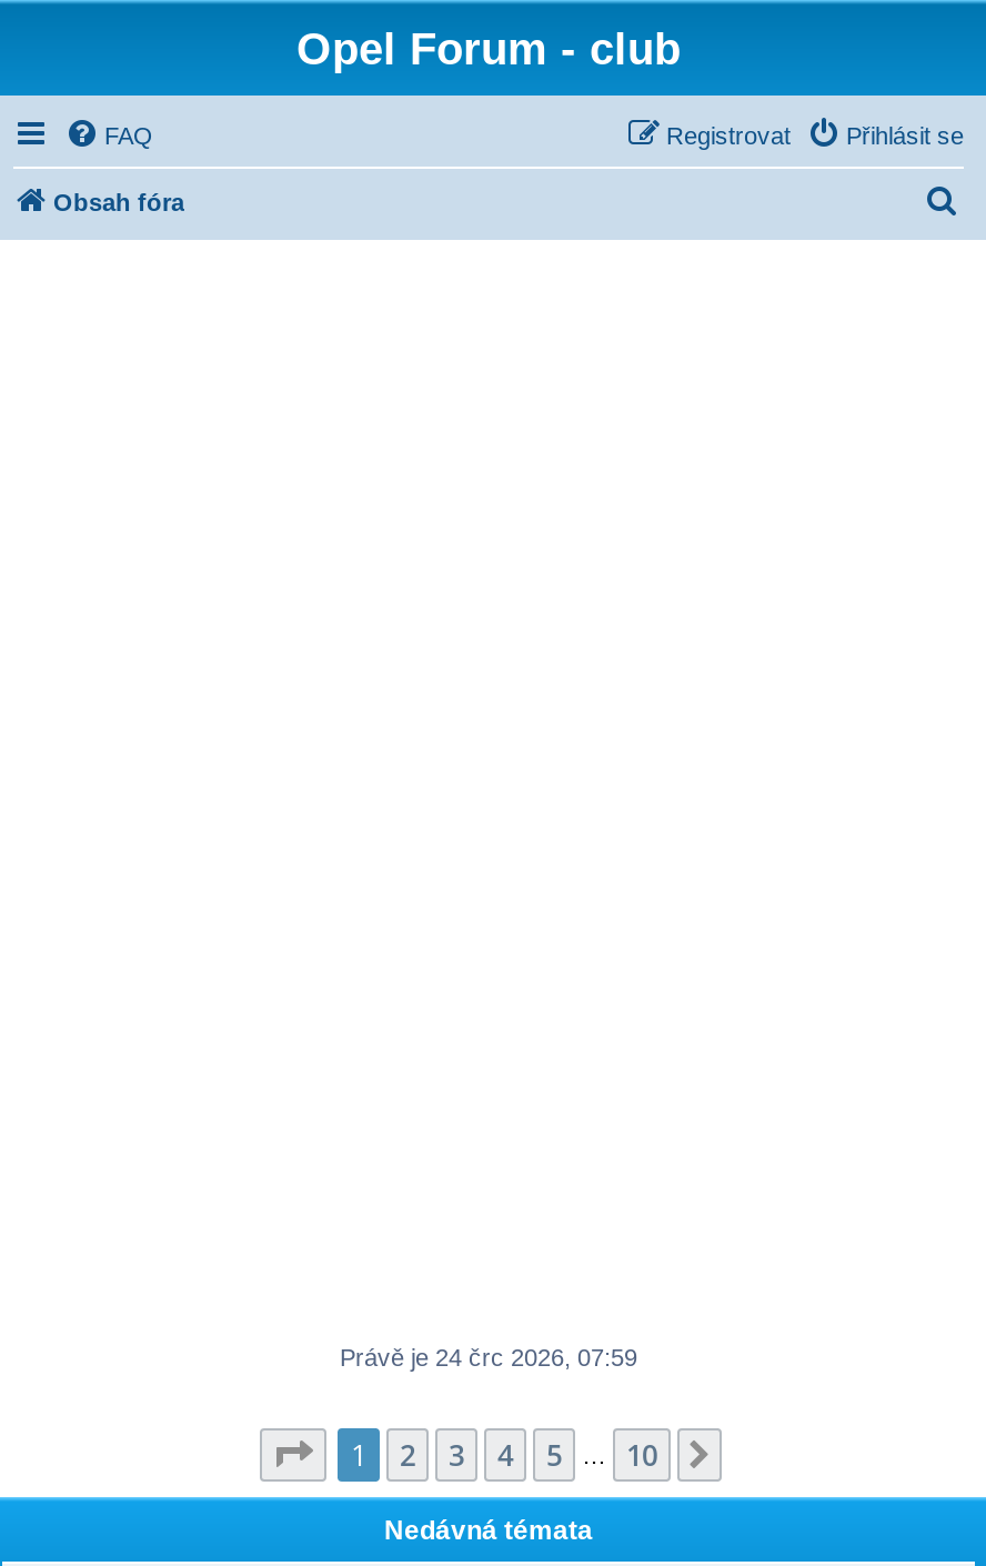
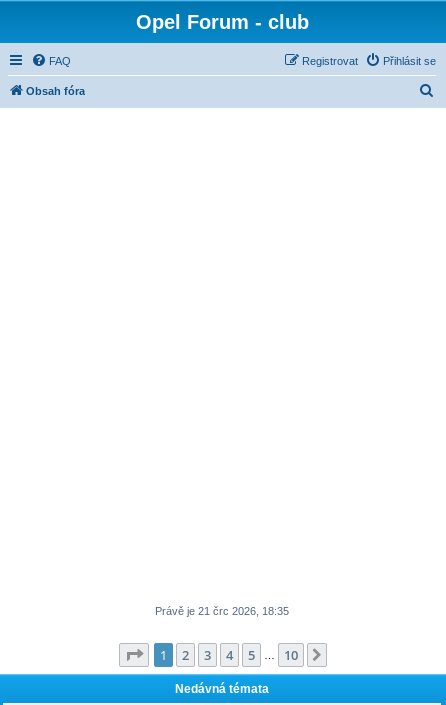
- Právě je 24 črc 2026, 07:59
+ Právě je 21 črc 2026, 18:35
